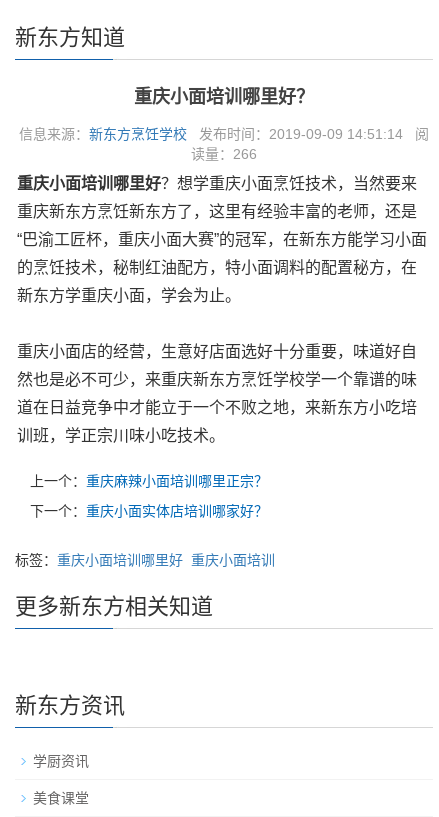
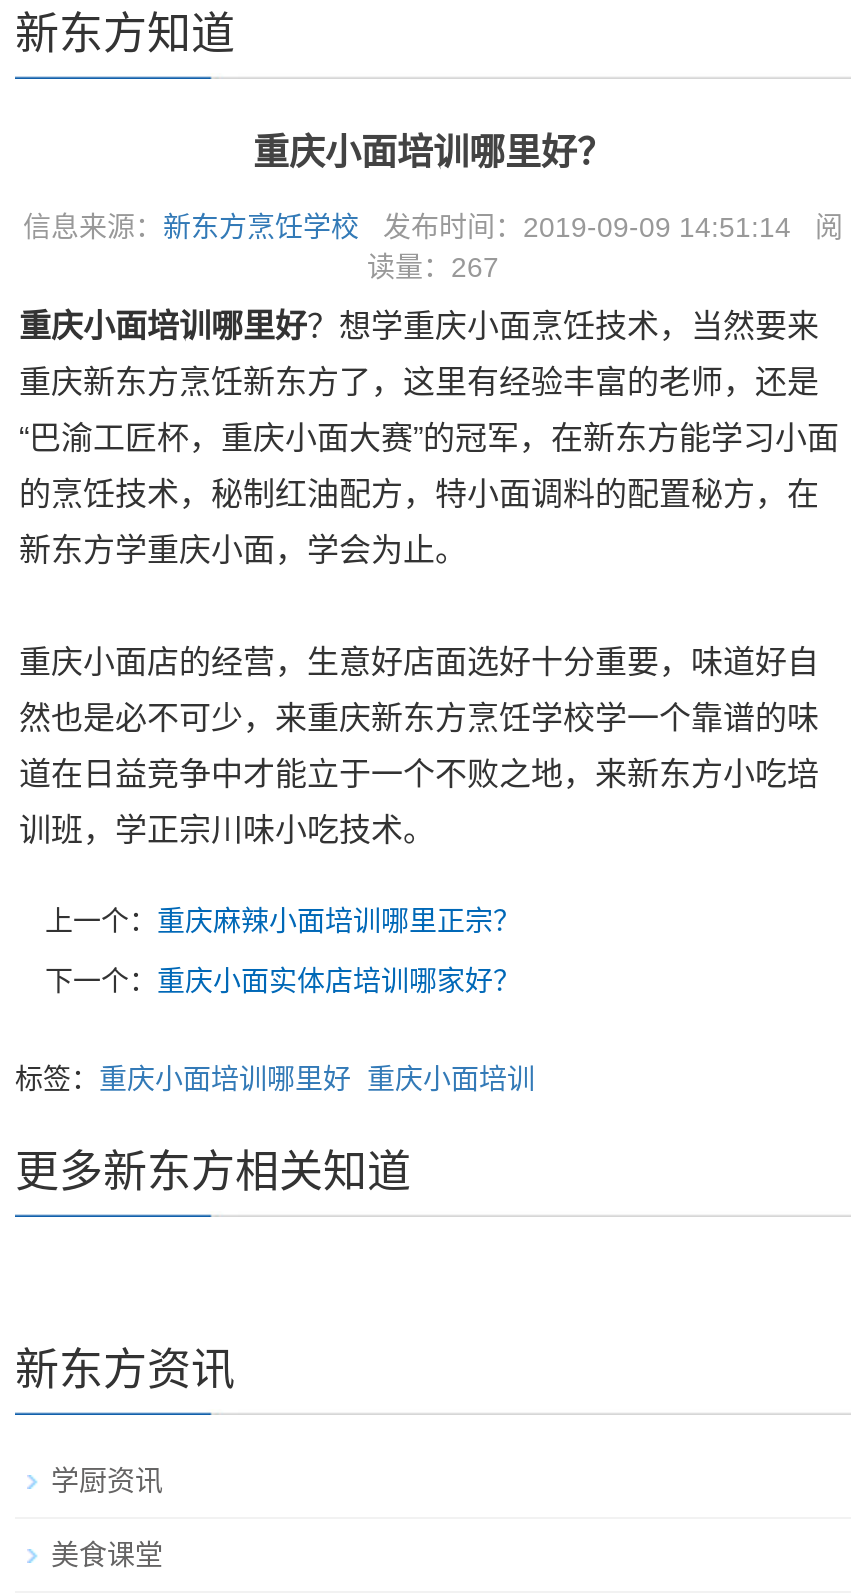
- 读量：266
+ 读量：267
